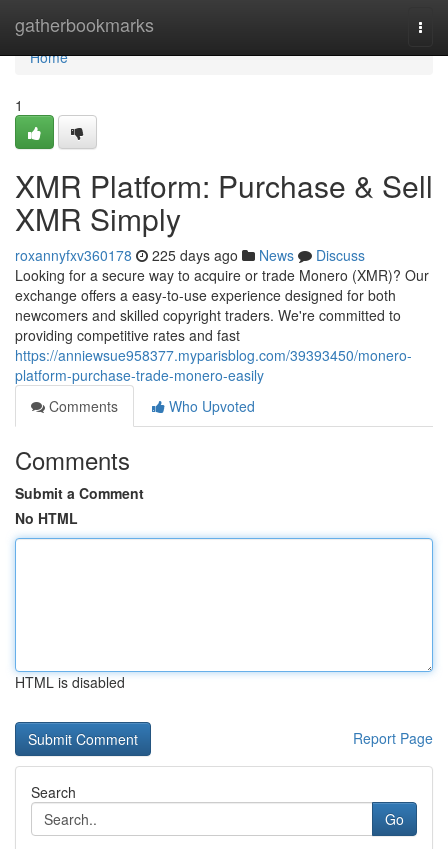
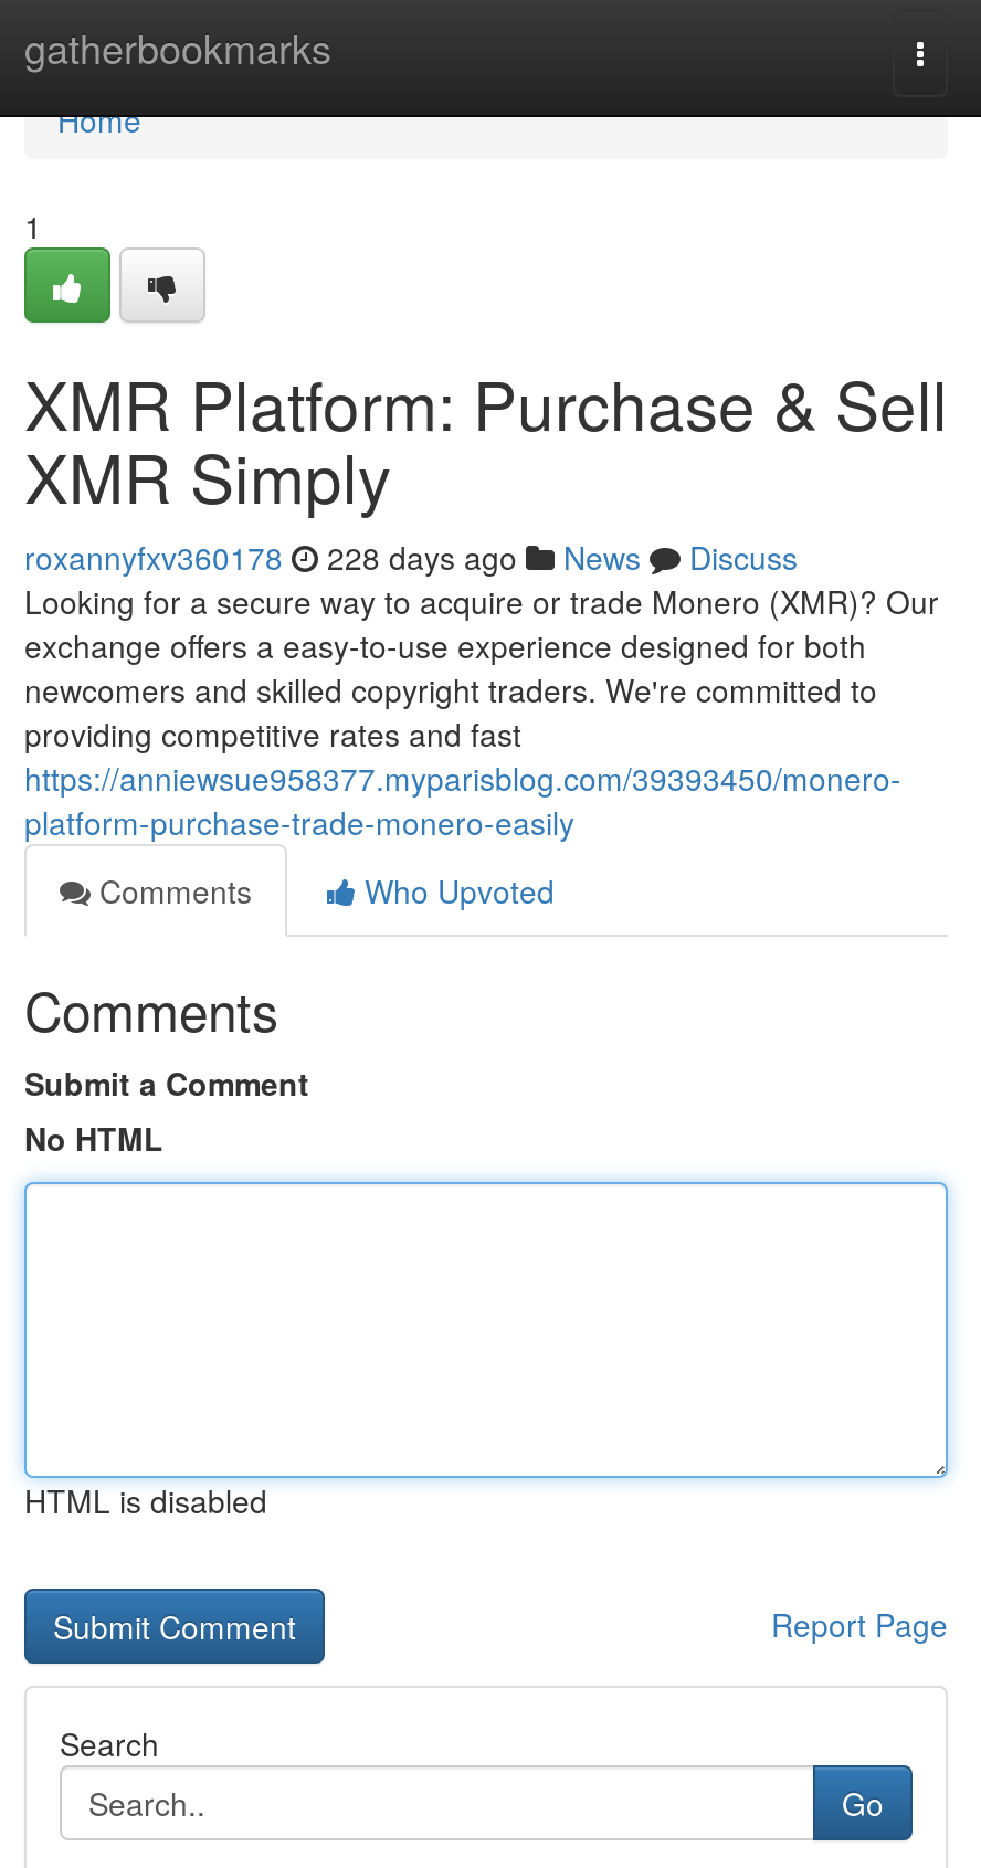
- roxannyfxv360178 225 days ago News Discuss
+ roxannyfxv360178 228 days ago News Discuss
